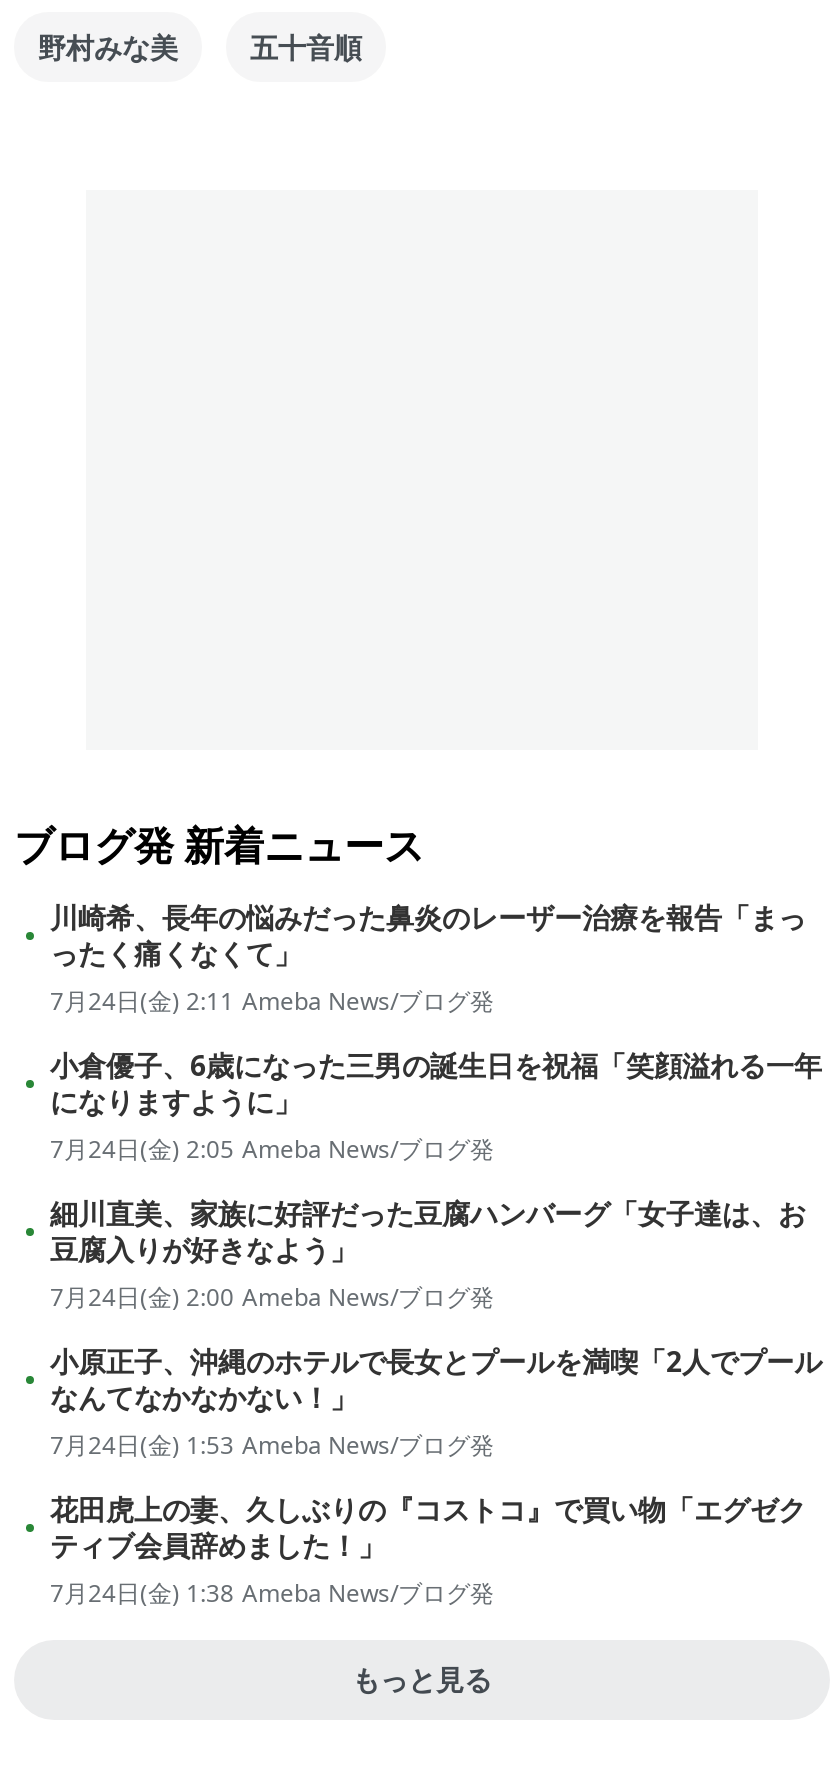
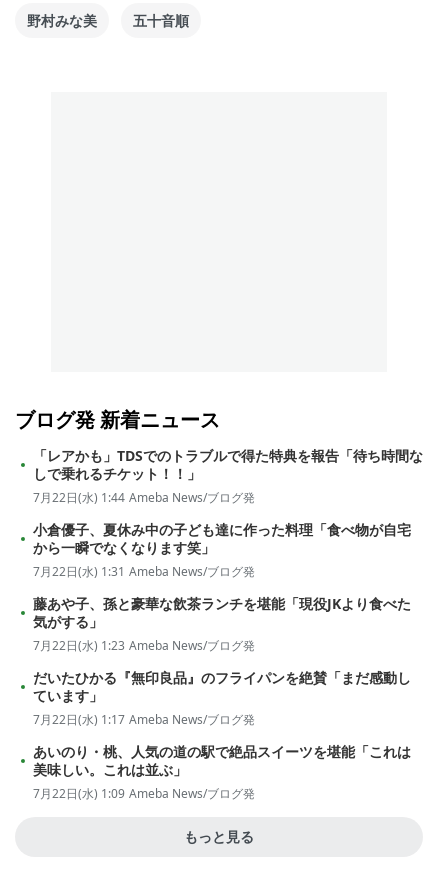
- 川崎希、長年の悩みだった鼻炎のレーザー治療を報告「まっ
- ったく痛くなくて」
- 7月24日(金) 2:11 Ameba News/ブログ発
+ 「レアかも」TDSでのトラブルで得た特典を報告「待ち時間な
+ しで乗れるチケット！！」
+ 7月22日(水) 1:44 Ameba News/ブログ発

- 小倉優子、6歳になった三男の誕生日を祝福「笑顔溢れる一年
- になりますように」
- 7月24日(金) 2:05 Ameba News/ブログ発
+ 小倉優子、夏休み中の子ども達に作った料理「食べ物が自宅
+ から一瞬でなくなります笑」
+ 7月22日(水) 1:31 Ameba News/ブログ発

- 細川直美、家族に好評だった豆腐ハンバーグ「女子達は、お
- 豆腐入りが好きなよう」
- 7月24日(金) 2:00 Ameba News/ブログ発
+ 藤あや子、孫と豪華な飲茶ランチを堪能「現役JKより食べた
+ 気がする」
+ 7月22日(水) 1:23 Ameba News/ブログ発

- 小原正子、沖縄のホテルで長女とプールを満喫「2人でプール
- なんてなかなかない！」
- 7月24日(金) 1:53 Ameba News/ブログ発
+ だいたひかる『無印良品』のフライパンを絶賛「まだ感動し
+ ています」
+ 7月22日(水) 1:17 Ameba News/ブログ発

- 花田虎上の妻、久しぶりの『コストコ』で買い物「エグゼク
- ティブ会員辞めました！」
- 7月24日(金) 1:38 Ameba News/ブログ発
+ あいのり・桃、人気の道の駅で絶品スイーツを堪能「これは
+ 美味しい。これは並ぶ」
+ 7月22日(水) 1:09 Ameba News/ブログ発
